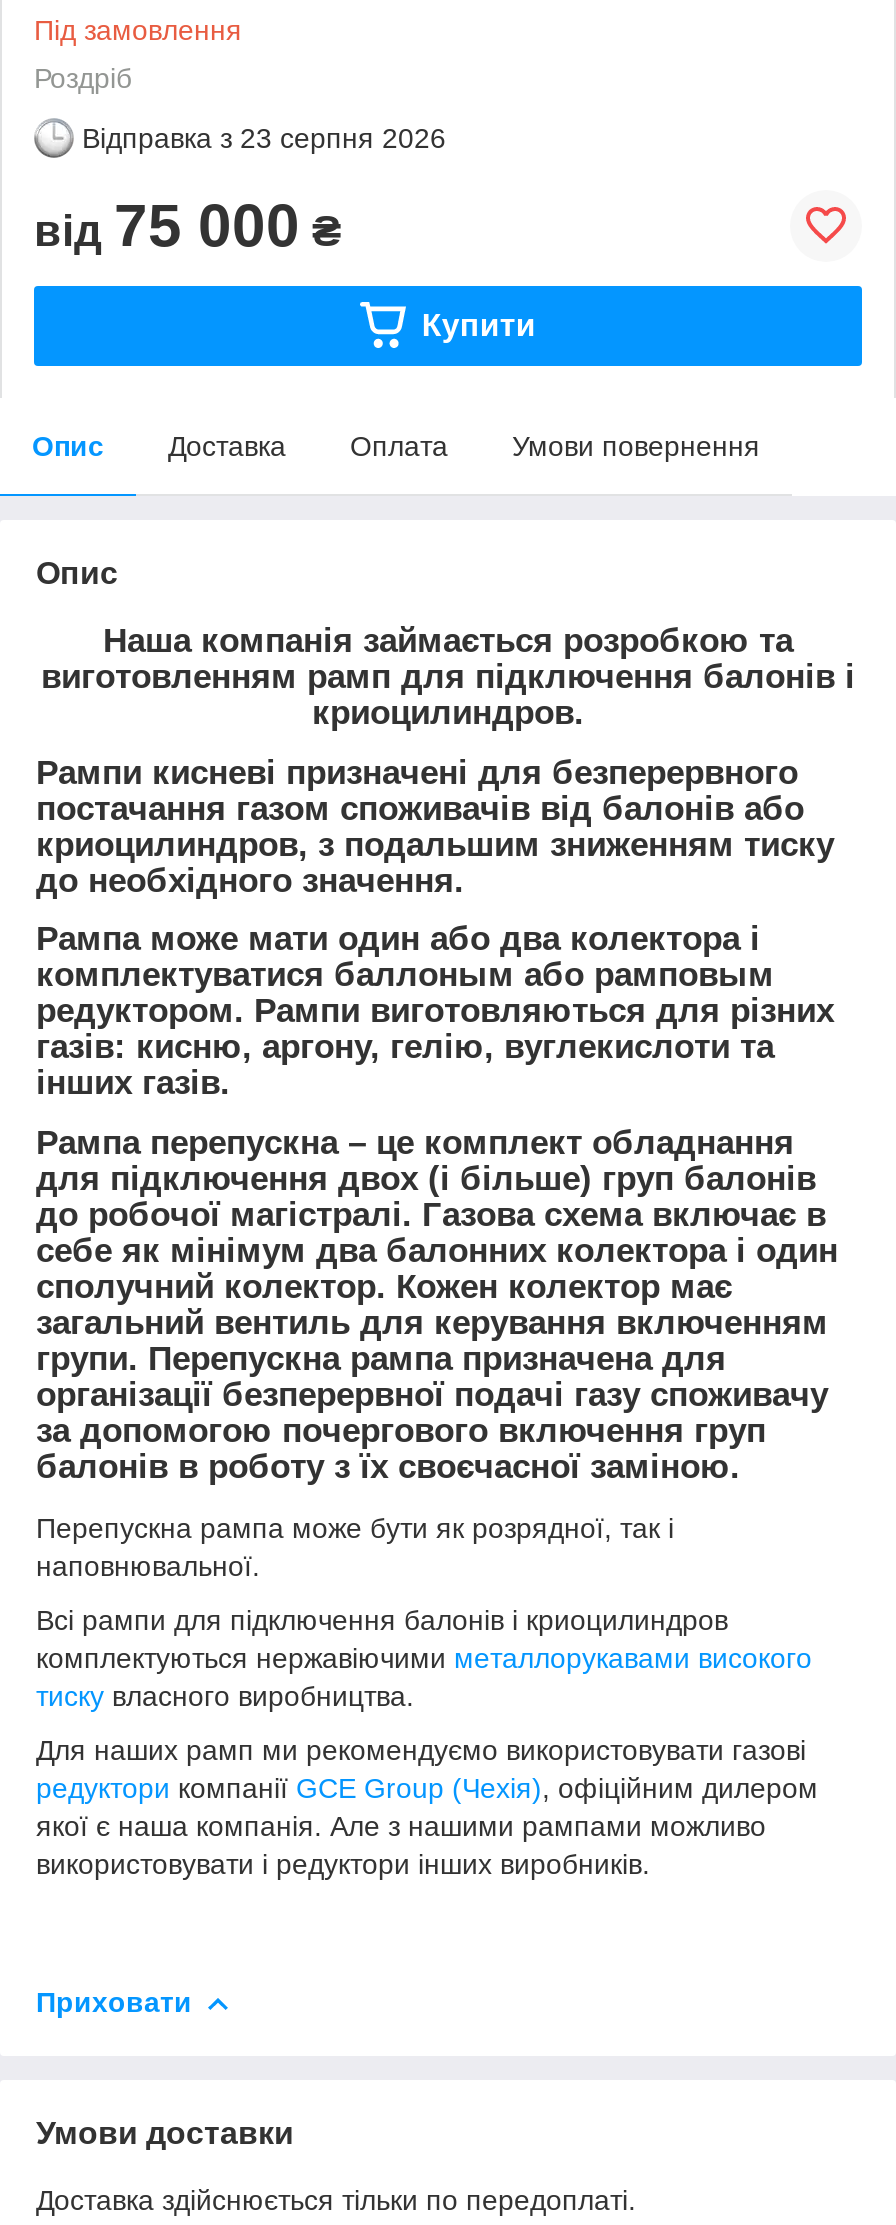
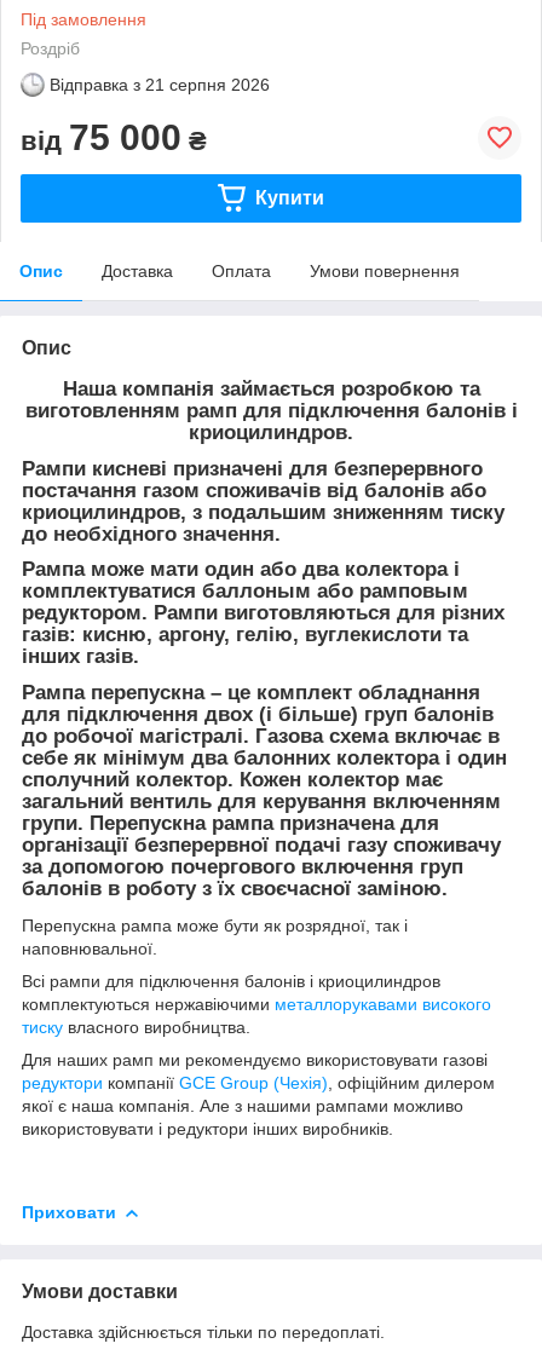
- Відправка з 23 серпня 2026
+ Відправка з 21 серпня 2026
